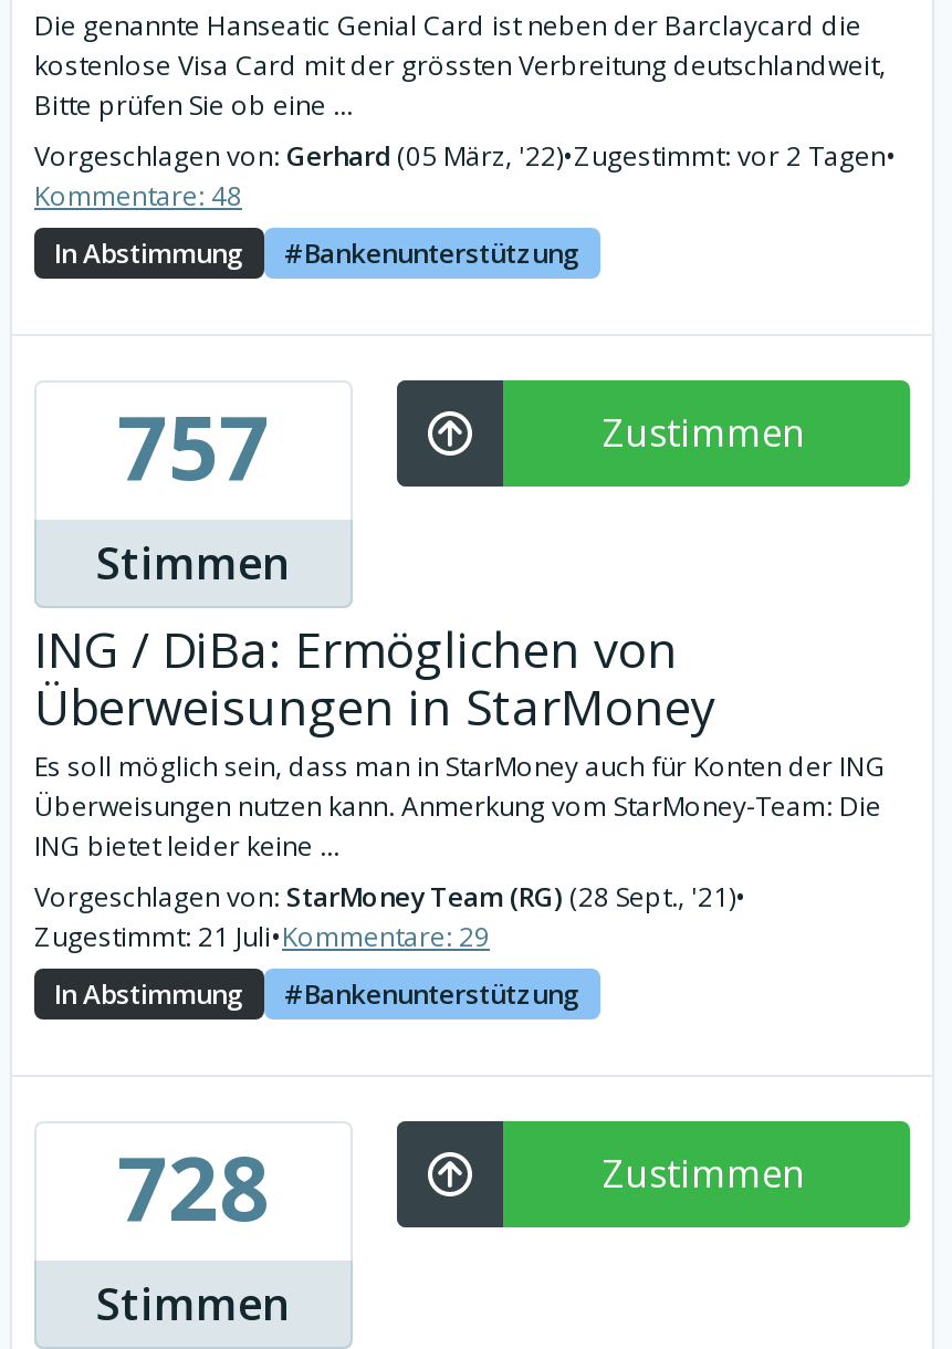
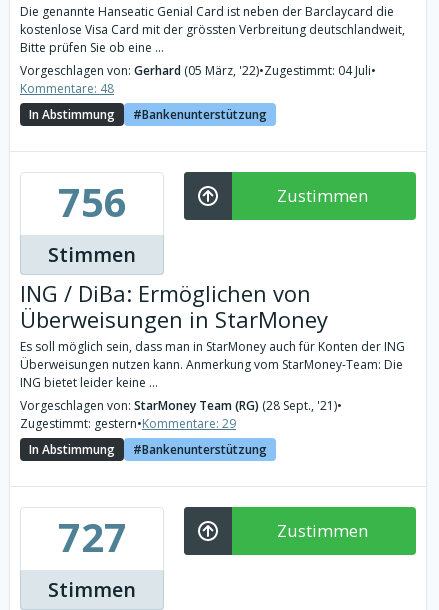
- Vorgeschlagen von: Gerhard (05 März, '22)•Zugestimmt: vor 2 Tagen•
+ Vorgeschlagen von: Gerhard (05 März, '22)•Zugestimmt: 04 Juli•

- 757
+ 756

- Zugestimmt: 21 Juli•Kommentare: 29
+ Zugestimmt: gestern•Kommentare: 29

- 728
+ 727
